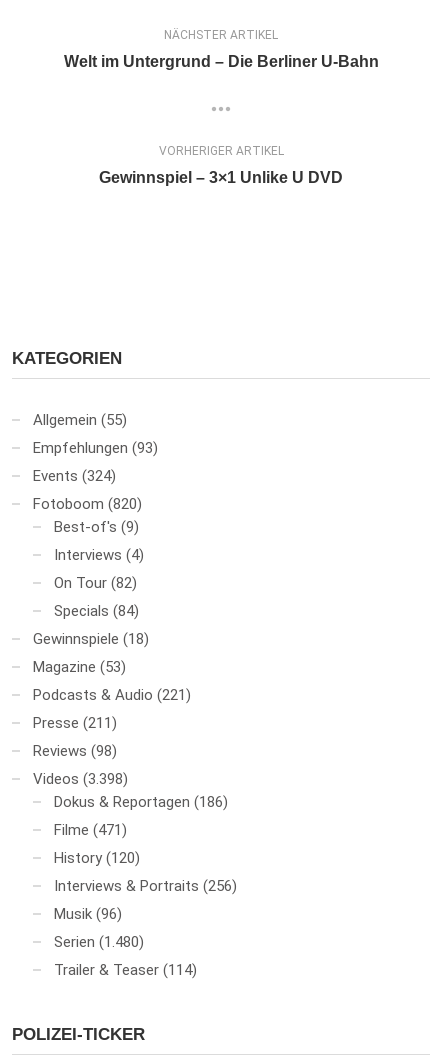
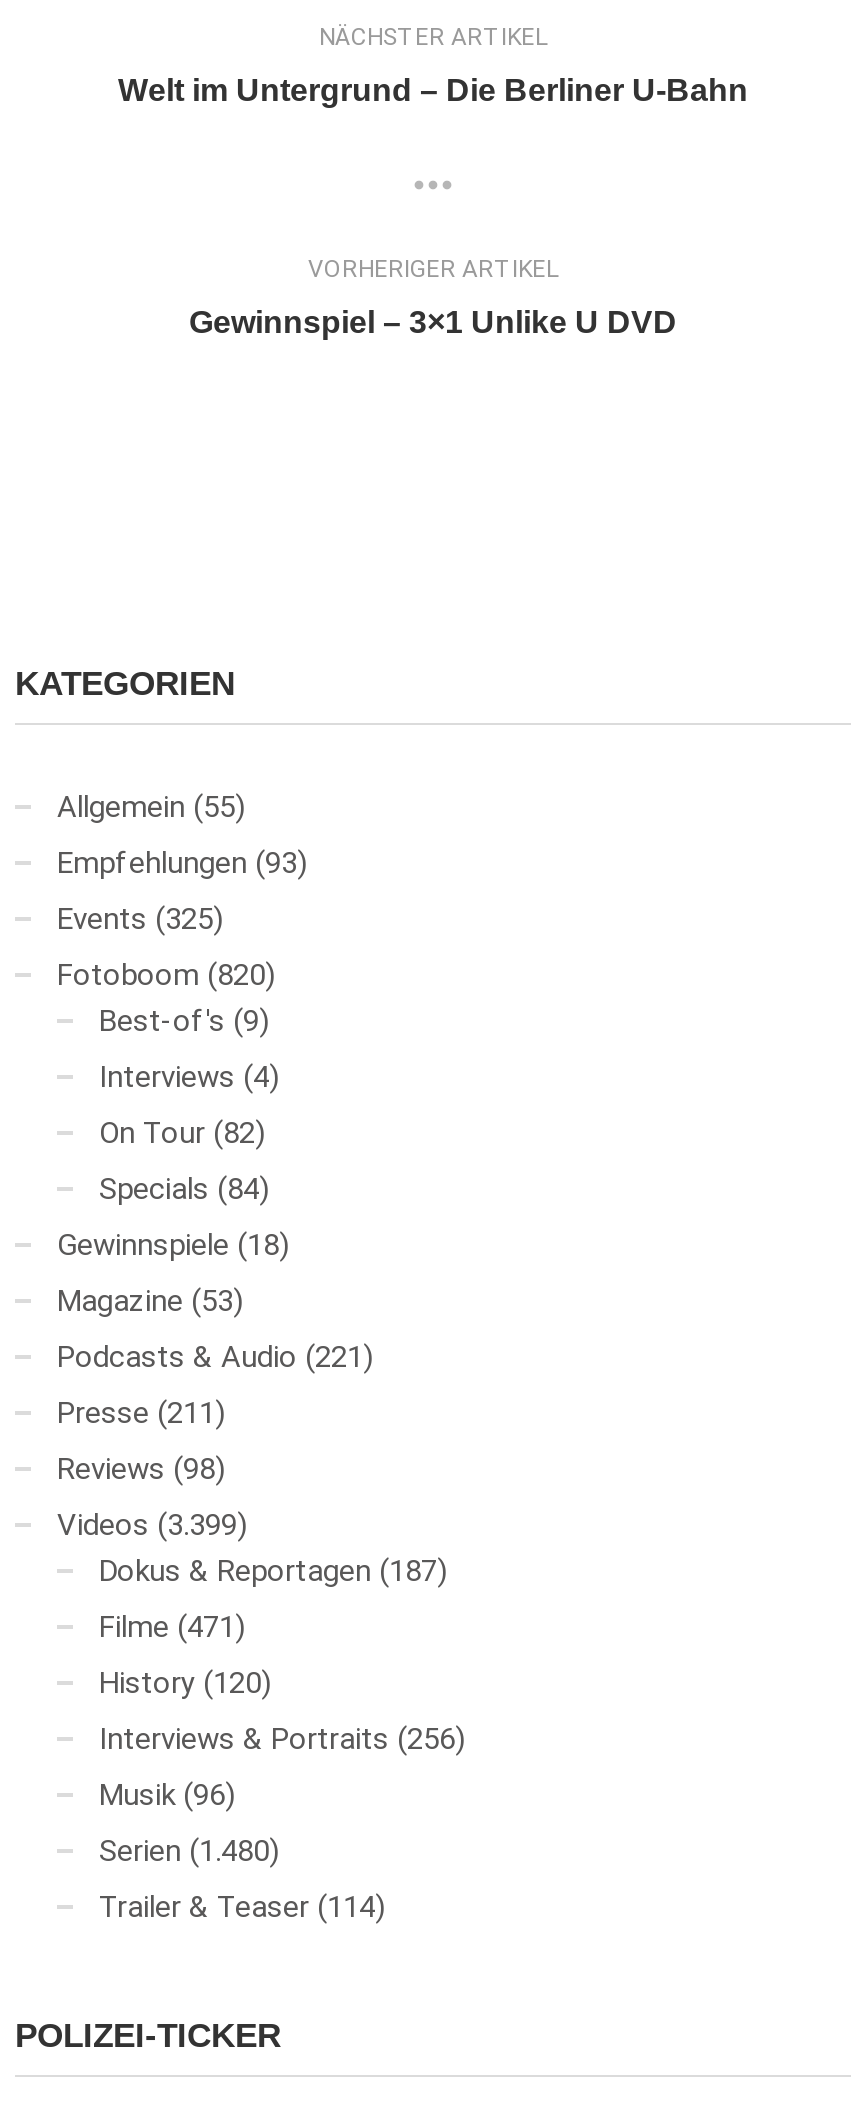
- Events (324)
+ Events (325)

- Videos (3.398)
+ Videos (3.399)

- Dokus & Reportagen (186)
+ Dokus & Reportagen (187)
